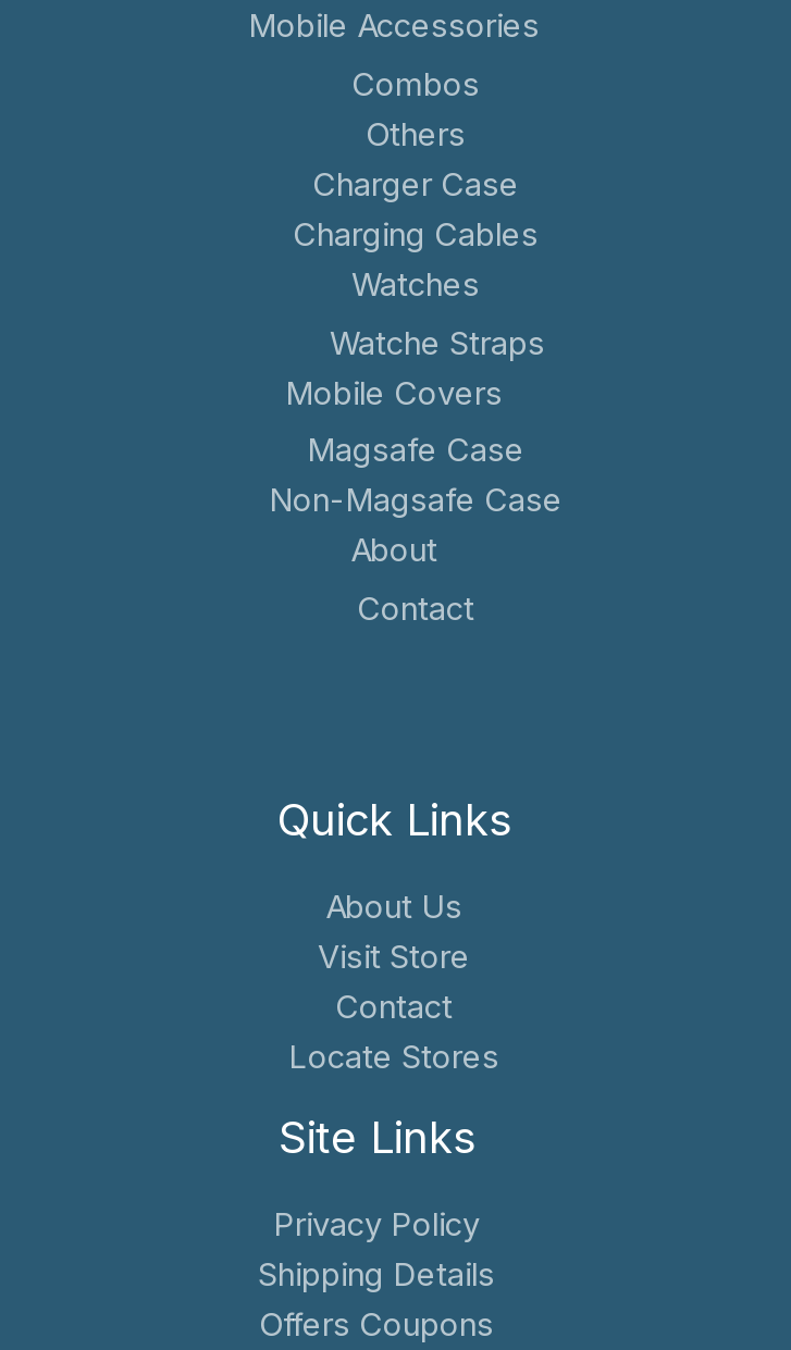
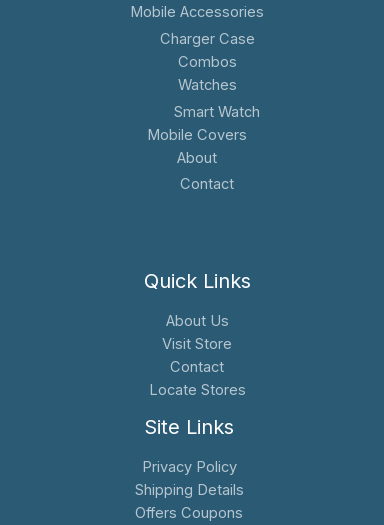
- Combos
- Others

- Charging Cables
+ Combos

- Watche Straps
+ Smart Watch

- Magsafe Case
- Non-Magsafe Case
